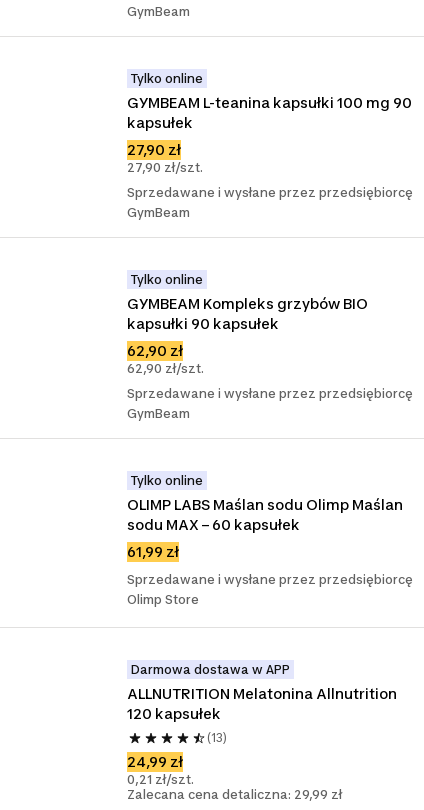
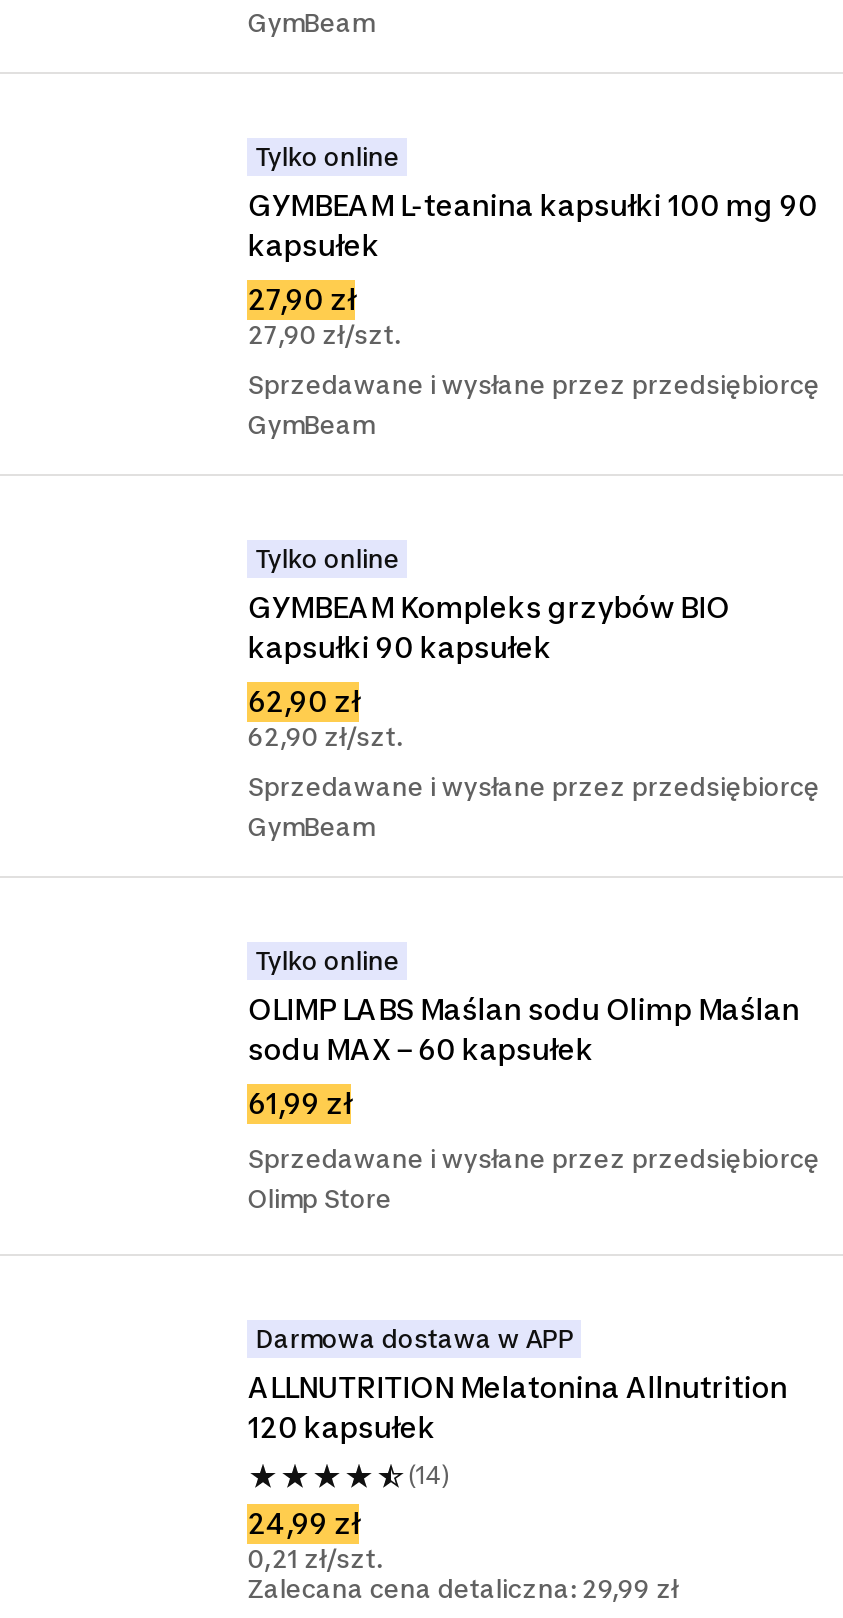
- (13)
+ (14)
